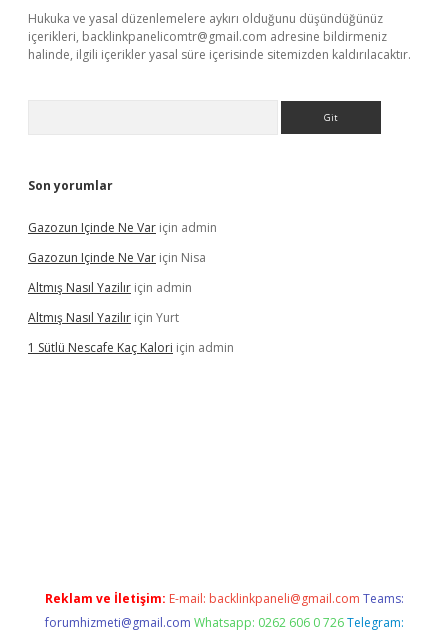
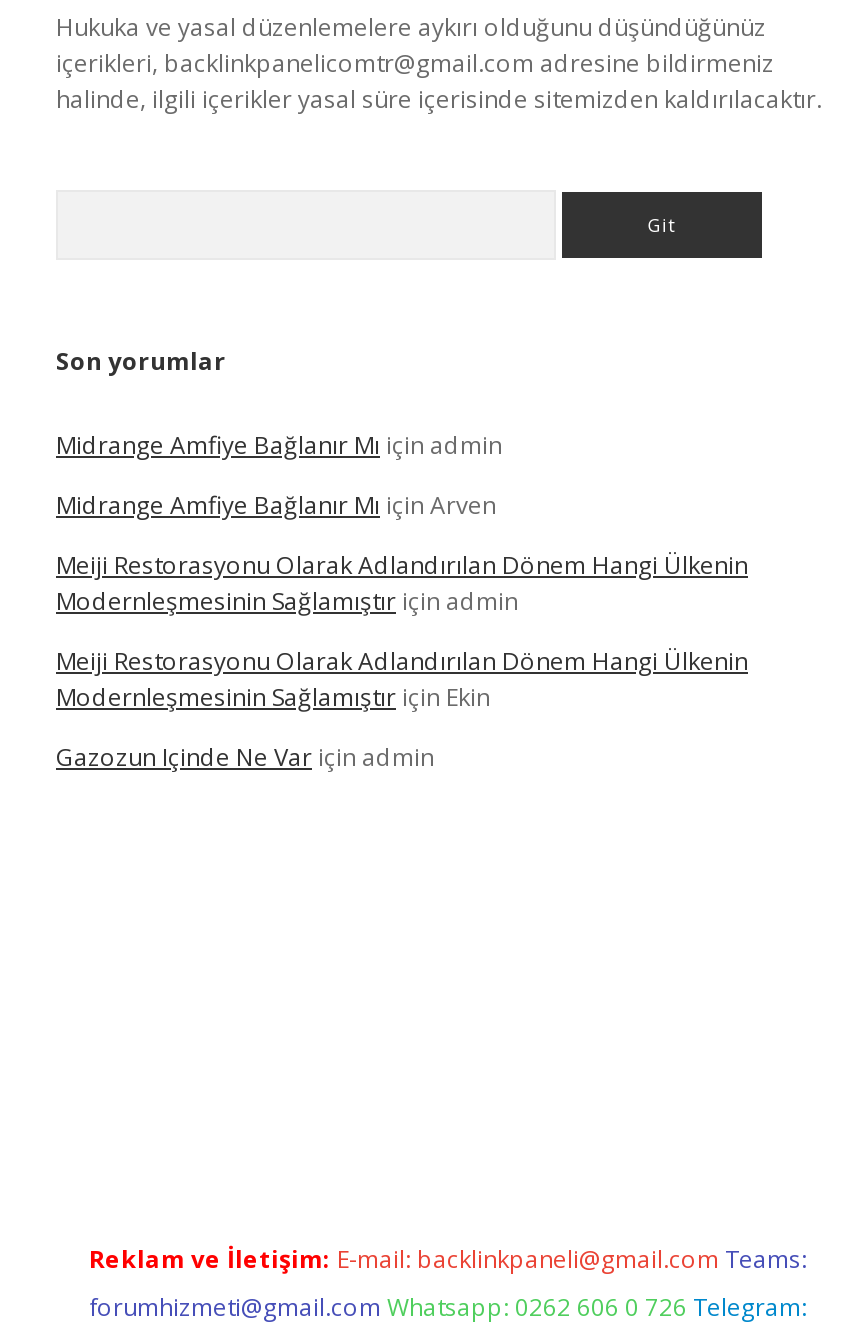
+ Midrange Amfiye Bağlanır Mı için admin
+ Midrange Amfiye Bağlanır Mı için Arven
+ Meiji Restorasyonu Olarak Adlandırılan Dönem Hangi Ülkenin
+ Modernleşmesinin Sağlamıştır için admin
+ Meiji Restorasyonu Olarak Adlandırılan Dönem Hangi Ülkenin
+ Modernleşmesinin Sağlamıştır için Ekin

moved down: Gazozun Içinde Ne Var için admin

- Gazozun Içinde Ne Var için Nisa
- Altmış Nasıl Yazilır için admin
- Altmış Nasıl Yazilır için Yurt
- 1 Sütlü Nescafe Kaç Kalori için admin
